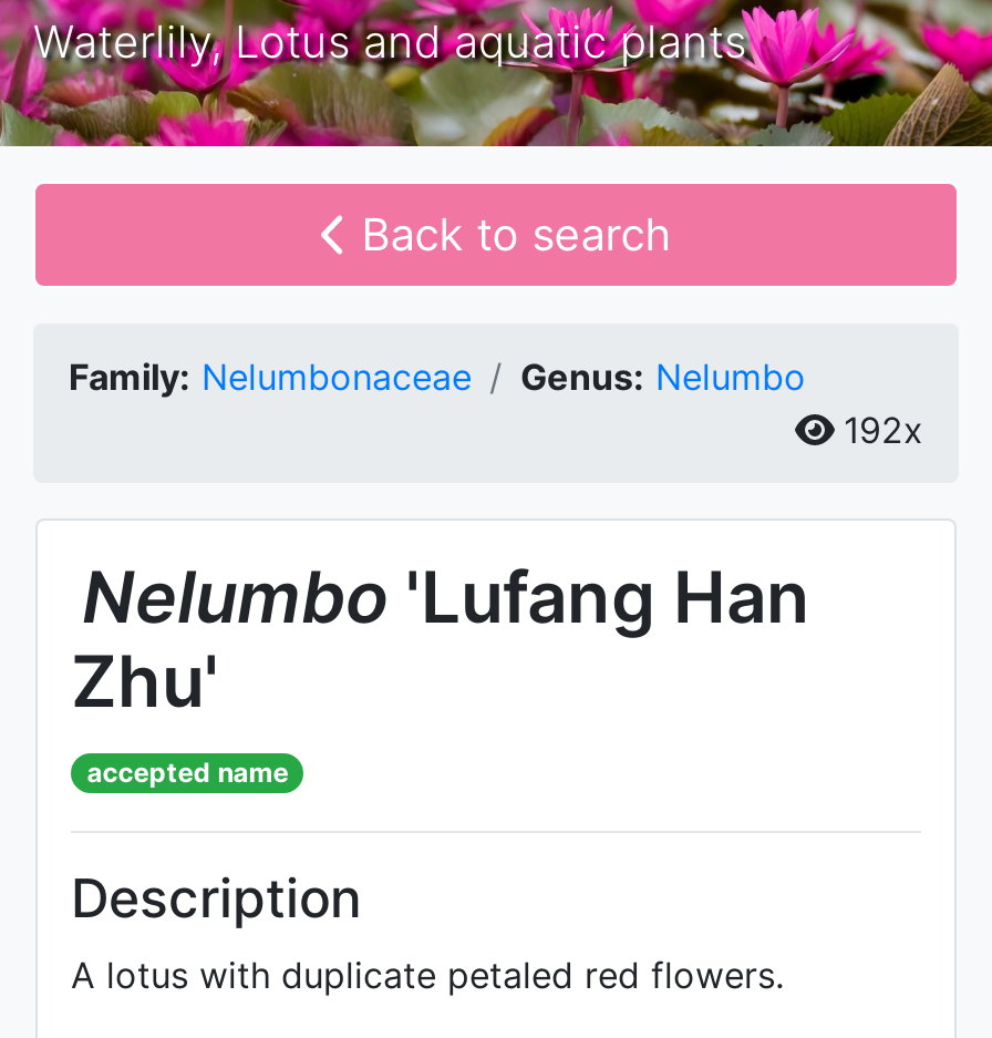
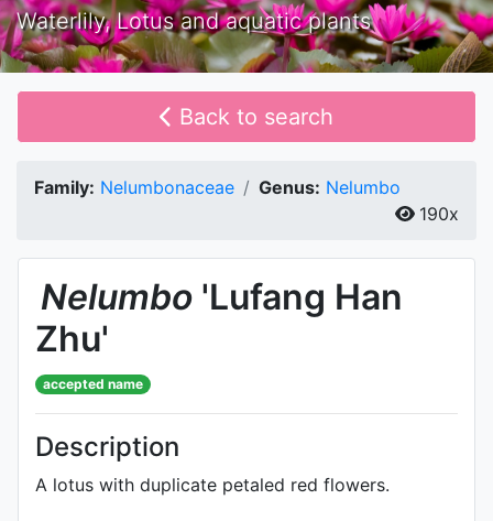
- 192x
+ 190x
